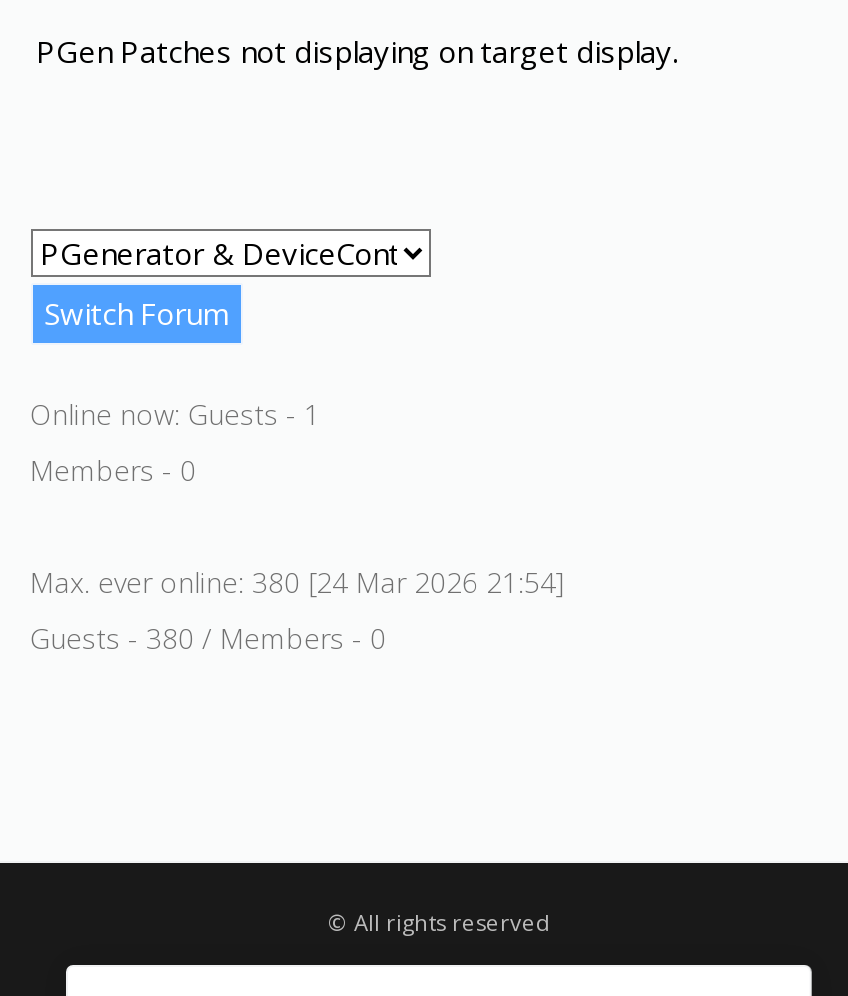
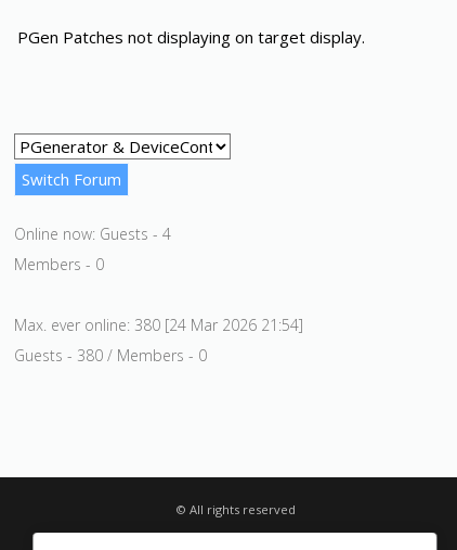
- Online now: Guests - 1
+ Online now: Guests - 4
